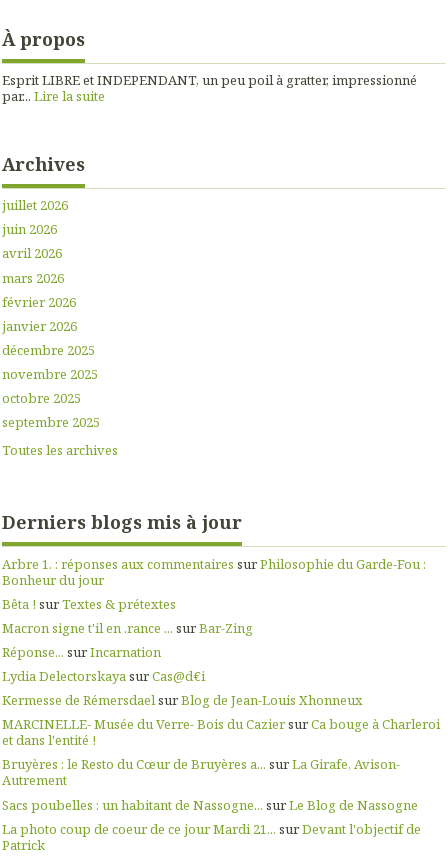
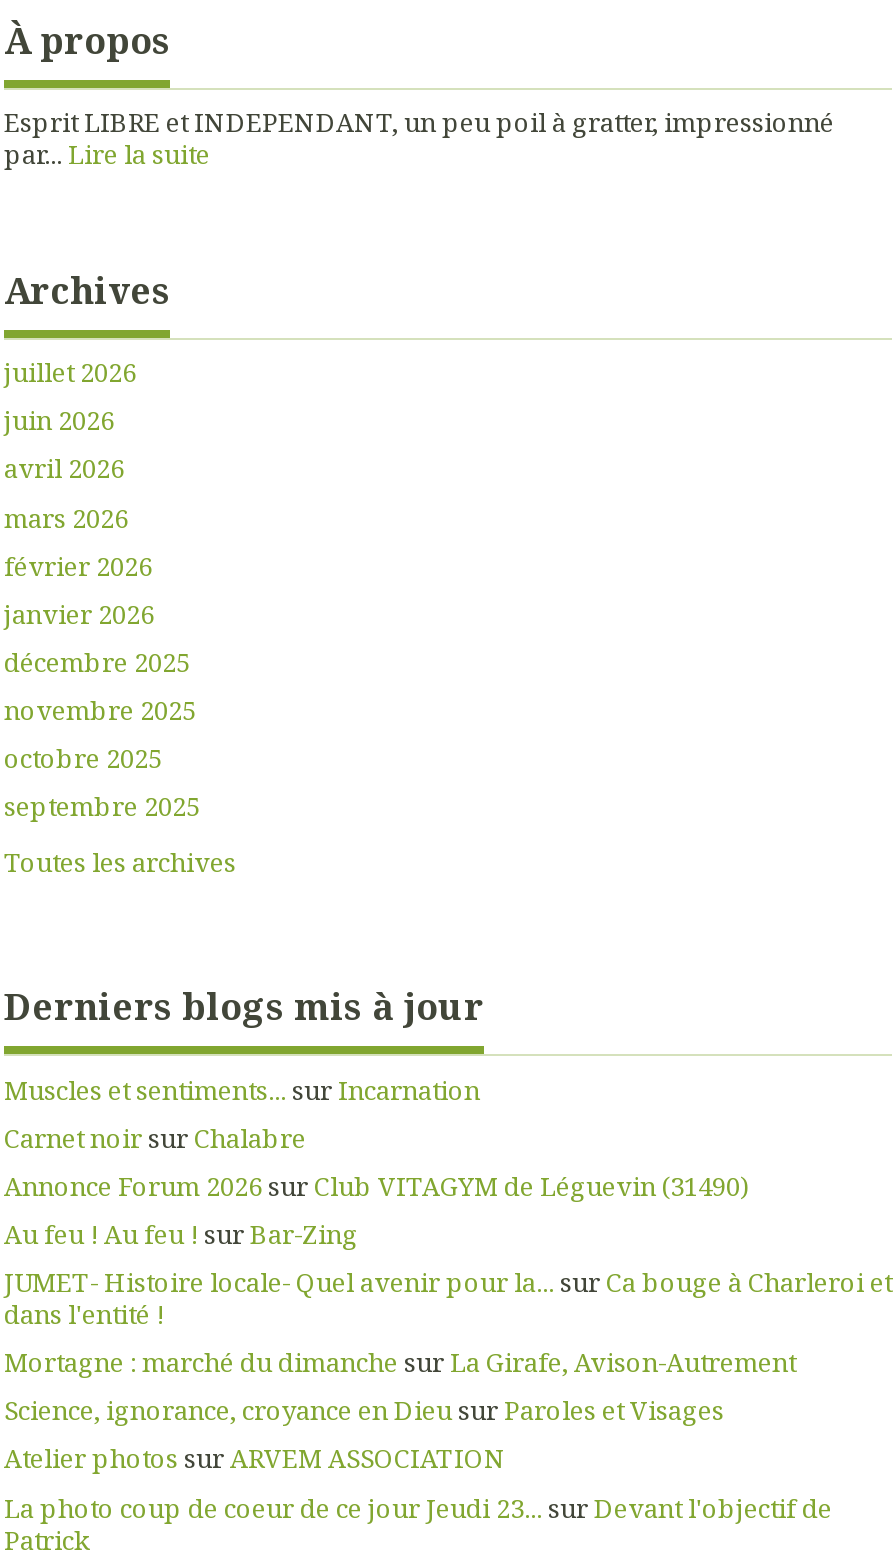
- Arbre 1. : réponses aux commentaires sur Philosophie du Garde-Fou :
- Bonheur du jour
- Bêta ! sur Textes & prétextes
- Macron signe t'il en .rance ... sur Bar-Zing
- Réponse... sur Incarnation
- Lydia Delectorskaya sur Cas@d€i
- Kermesse de Rémersdael sur Blog de Jean-Louis Xhonneux
- MARCINELLE- Musée du Verre- Bois du Cazier sur Ca bouge à Charleroi
- et dans l'entité !
- Bruyères : le Resto du Cœur de Bruyères a... sur La Girafe, Avison-
- Autrement
- Sacs poubelles : un habitant de Nassogne... sur Le Blog de Nassogne
- La photo coup de coeur de ce jour Mardi 21... sur Devant l'objectif de
+ Muscles et sentiments... sur Incarnation
+ Carnet noir sur Chalabre
+ Annonce Forum 2026 sur Club VITAGYM de Léguevin (31490)
+ Au feu ! Au feu ! sur Bar-Zing
+ JUMET- Histoire locale- Quel avenir pour la... sur Ca bouge à Charleroi et
+ dans l'entité !
+ Mortagne : marché du dimanche sur La Girafe, Avison-Autrement
+ Science, ignorance, croyance en Dieu sur Paroles et Visages
+ Atelier photos surARVEM ASSOCIATION
+ La photo coup de coeur de ce jour Jeudi 23... sur Devant l'objectif de
